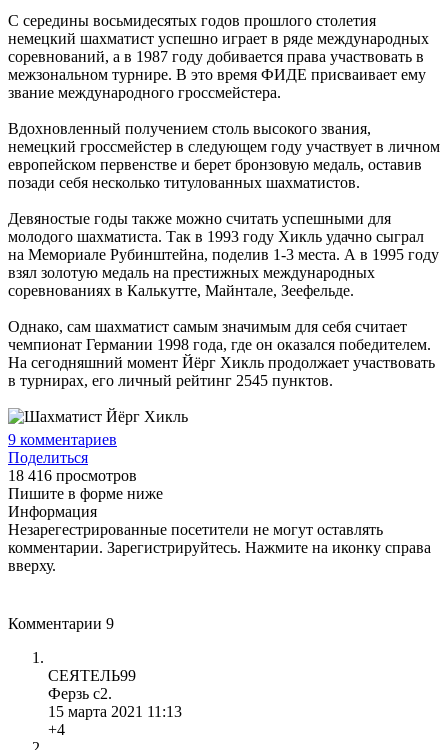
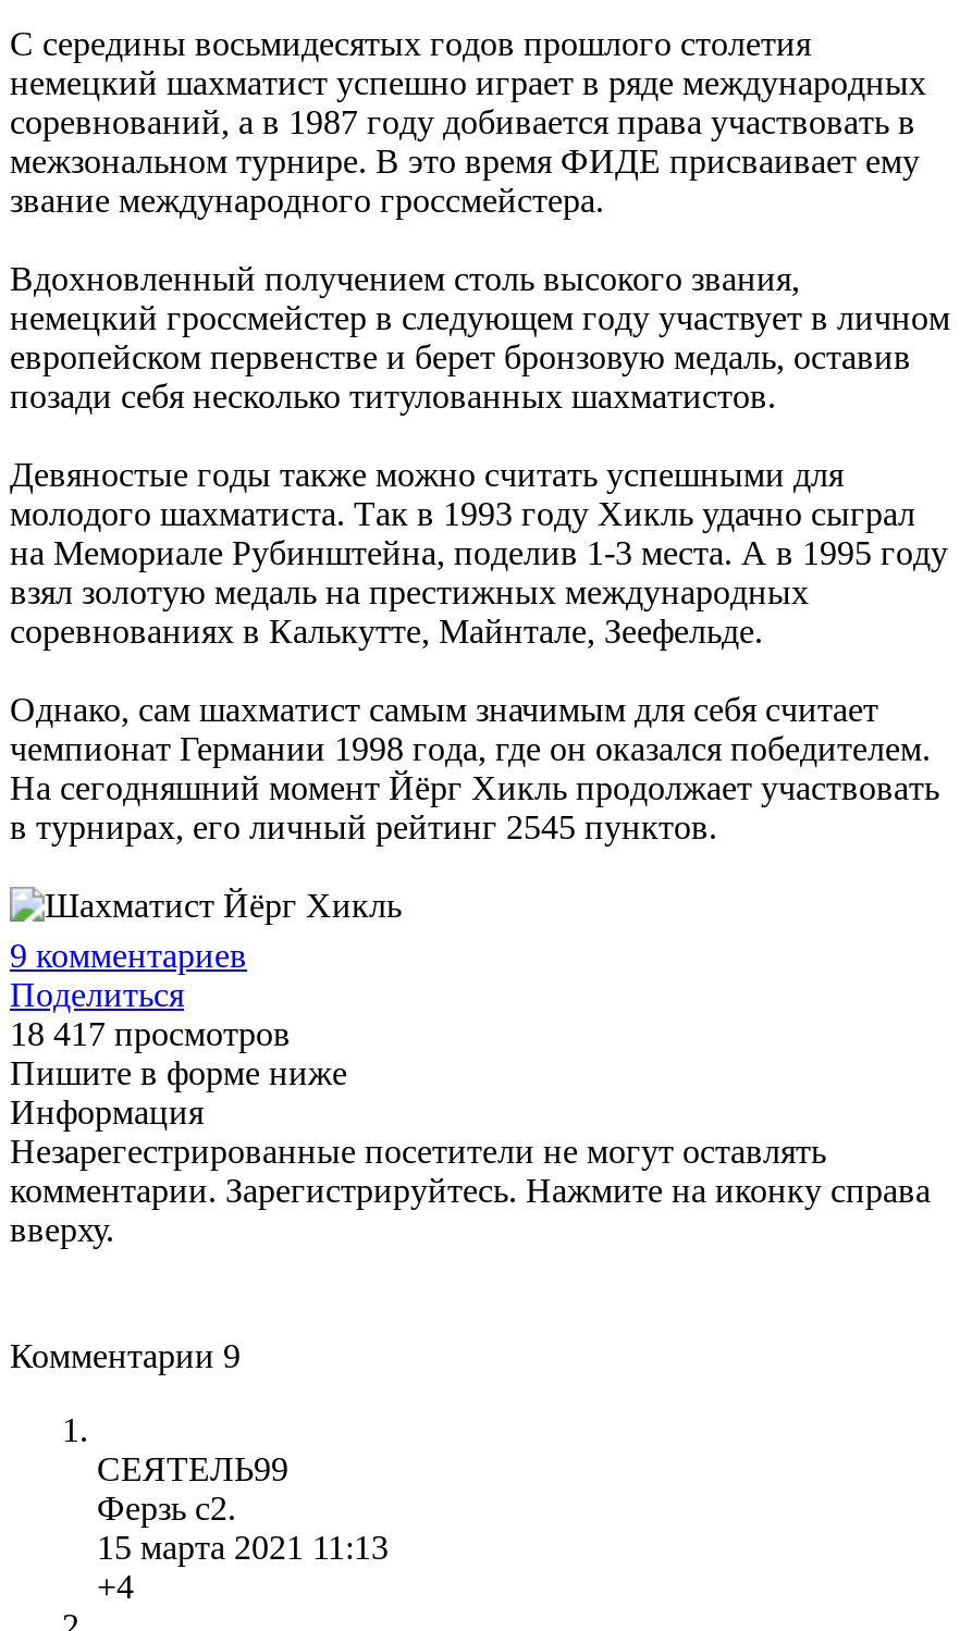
- 18 416 просмотров
+ 18 417 просмотров
